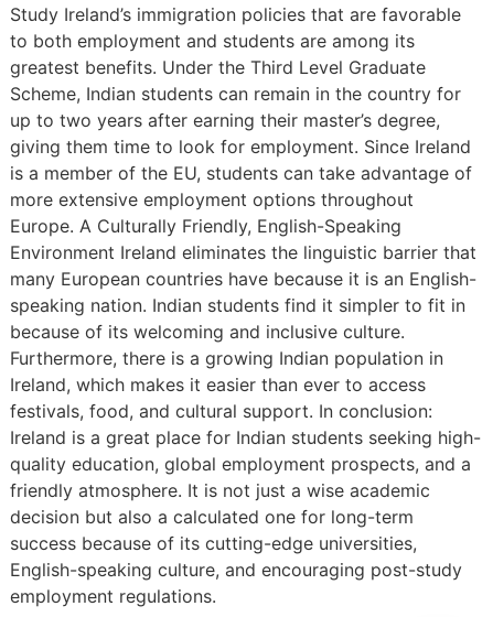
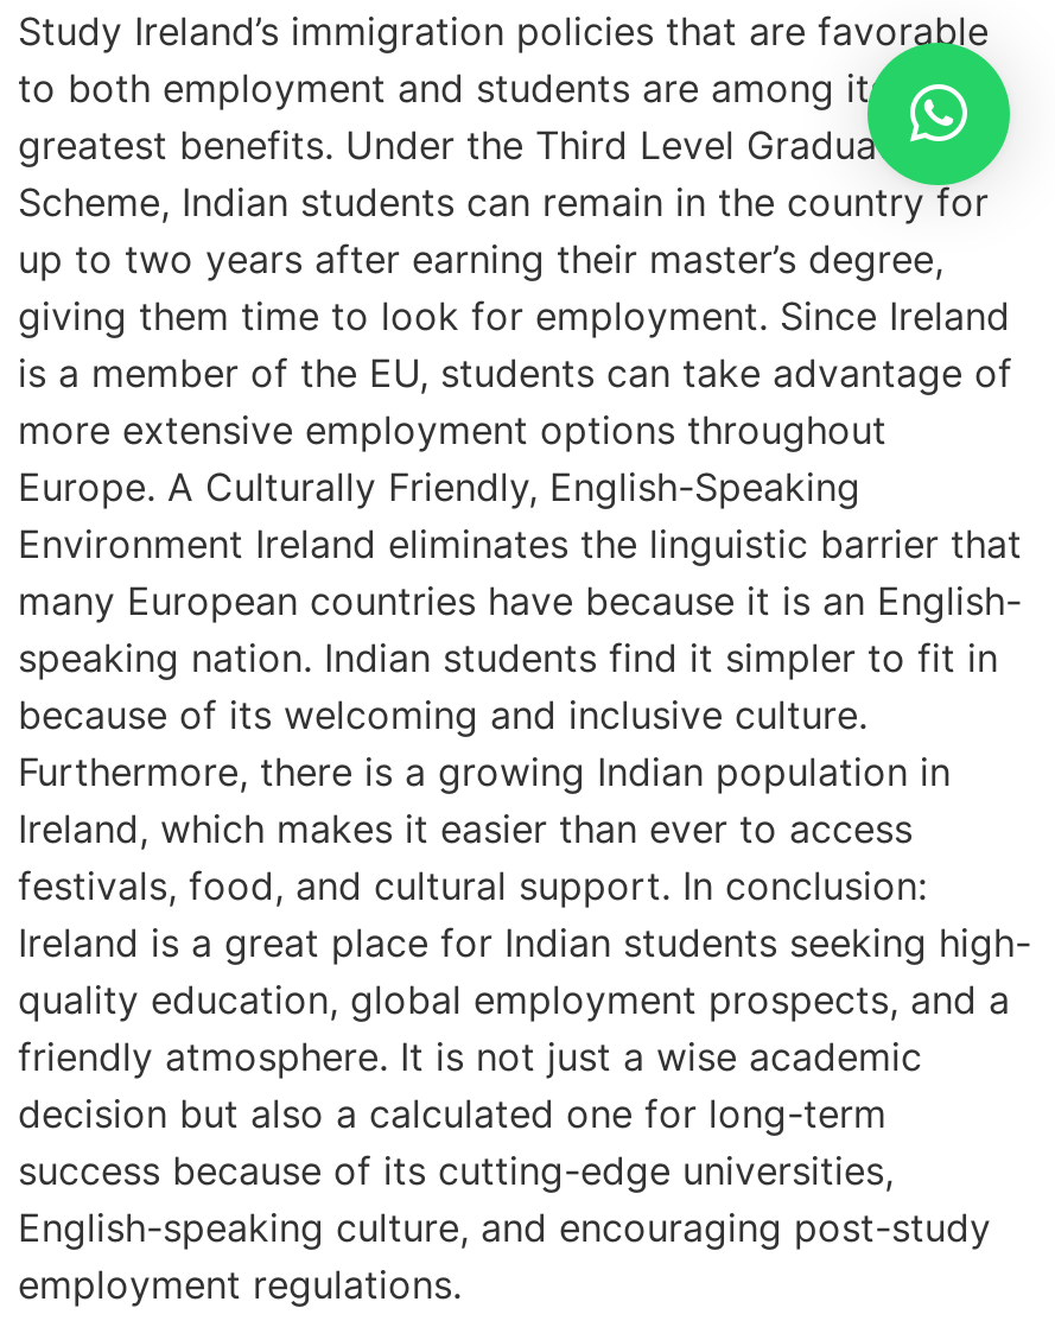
+ [image]
